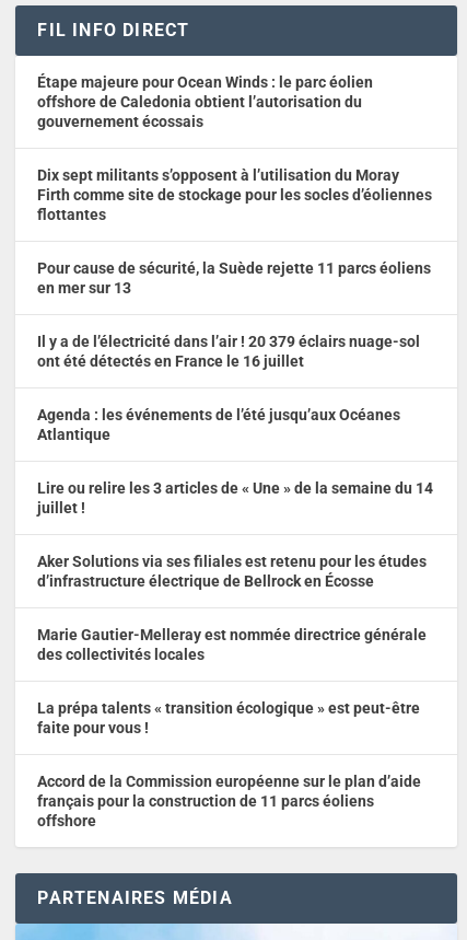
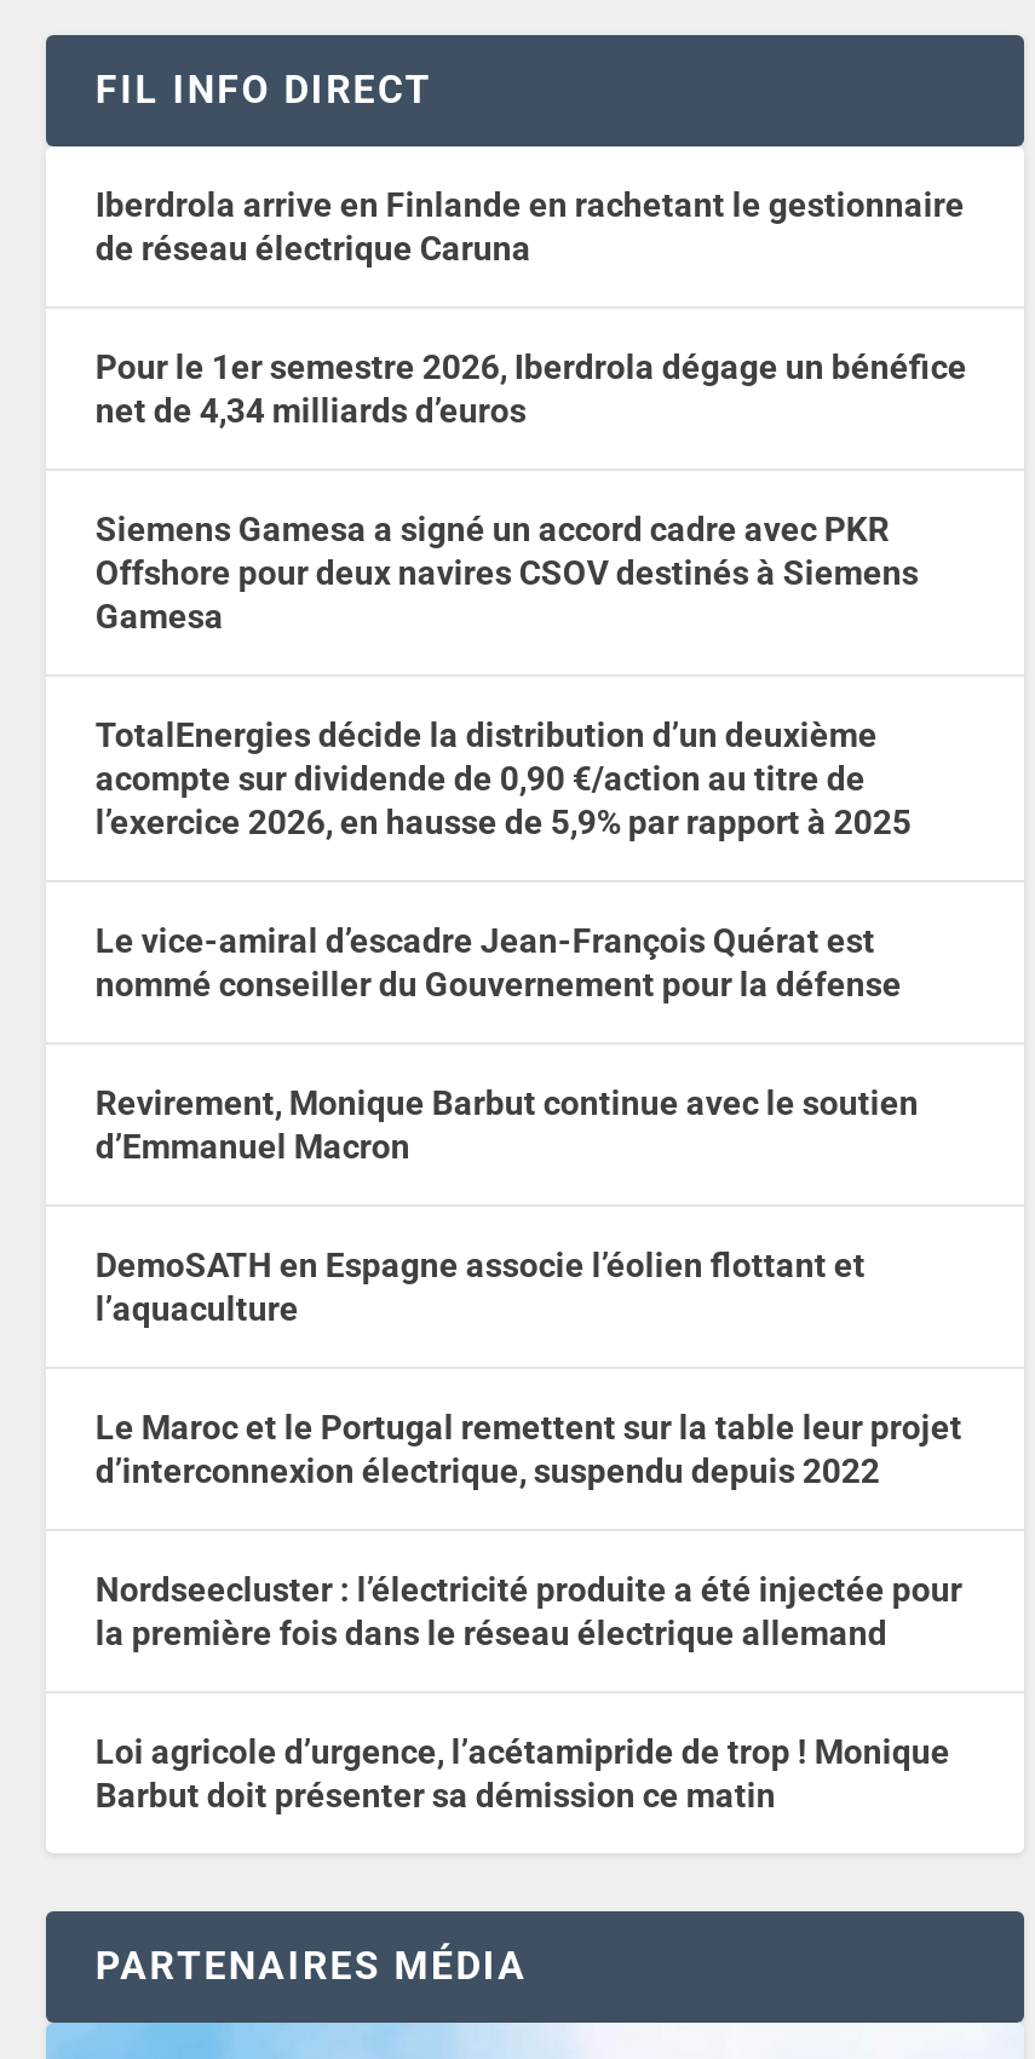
- Étape majeure pour Ocean Winds : le parc éolien
- offshore de Caledonia obtient l’autorisation du
- gouvernement écossais
+ Iberdrola arrive en Finlande en rachetant le gestionnaire
+ de réseau électrique Caruna

- Dix sept militants s’opposent à l’utilisation du Moray
- Firth comme site de stockage pour les socles d’éoliennes
- flottantes
+ Pour le 1er semestre 2026, Iberdrola dégage un bénéfice
+ net de 4,34 milliards d’euros

- Pour cause de sécurité, la Suède rejette 11 parcs éoliens
- en mer sur 13
+ Siemens Gamesa a signé un accord cadre avec PKR
+ Offshore pour deux navires CSOV destinés à Siemens
+ Gamesa

- Il y a de l’électricité dans l’air ! 20 379 éclairs nuage-sol
- ont été détectés en France le 16 juillet
+ TotalEnergies décide la distribution d’un deuxième
+ acompte sur dividende de 0,90 €/action au titre de
+ l’exercice 2026, en hausse de 5,9% par rapport à 2025

- Agenda : les événements de l’été jusqu’aux Océanes
- Atlantique
+ Le vice-amiral d’escadre Jean-François Quérat est
+ nommé conseiller du Gouvernement pour la défense

- Lire ou relire les 3 articles de « Une » de la semaine du 14
- juillet !
+ Revirement, Monique Barbut continue avec le soutien
+ d’Emmanuel Macron

- Aker Solutions via ses filiales est retenu pour les études
- d’infrastructure électrique de Bellrock en Écosse
+ DemoSATH en Espagne associe l’éolien flottant et
+ l’aquaculture

- Marie Gautier-Melleray est nommée directrice générale
- des collectivités locales
+ Le Maroc et le Portugal remettent sur la table leur projet
+ d’interconnexion électrique, suspendu depuis 2022

- La prépa talents « transition écologique » est peut-être
- faite pour vous !
+ Nordseecluster : l’électricité produite a été injectée pour
+ la première fois dans le réseau électrique allemand

- Accord de la Commission européenne sur le plan d’aide
- français pour la construction de 11 parcs éoliens
- offshore
+ Loi agricole d’urgence, l’acétamipride de trop ! Monique
+ Barbut doit présenter sa démission ce matin
